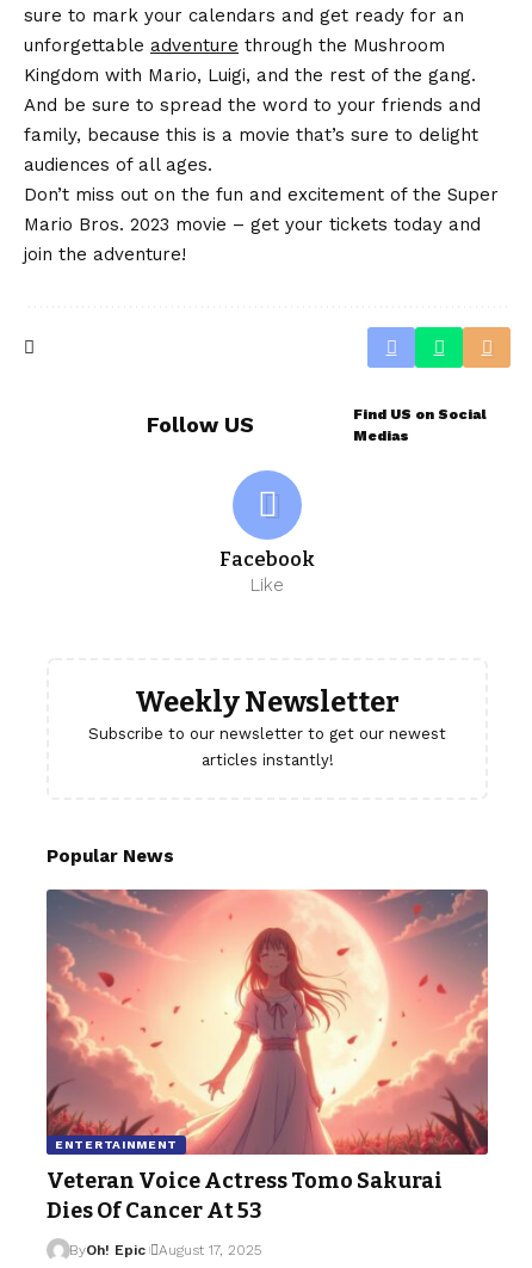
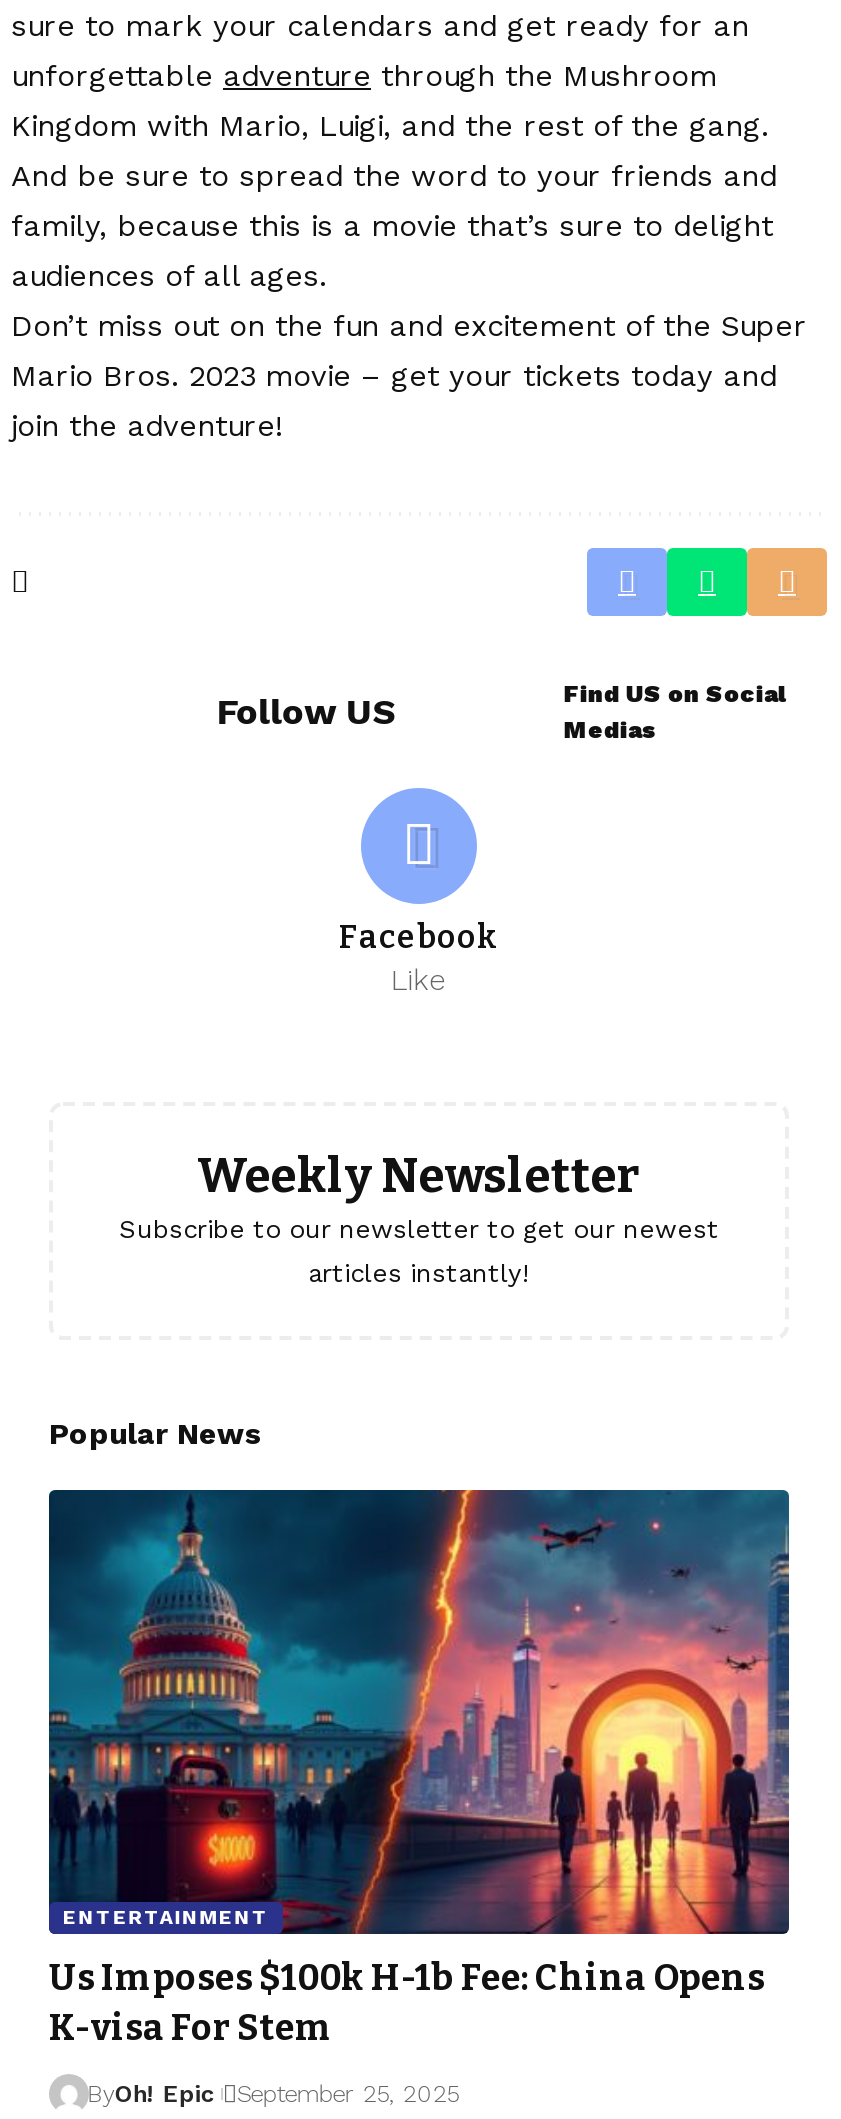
- [image]
- Veteran Voice Actress Tomo Sakurai
- Dies Of Cancer At 53
+ [image]
+ Us Imposes $100k H-1b Fee: China Opens
+ K-visa For Stem

- ByOh! Epic August 17, 2025
+ ByOh! Epic September 25, 2025
